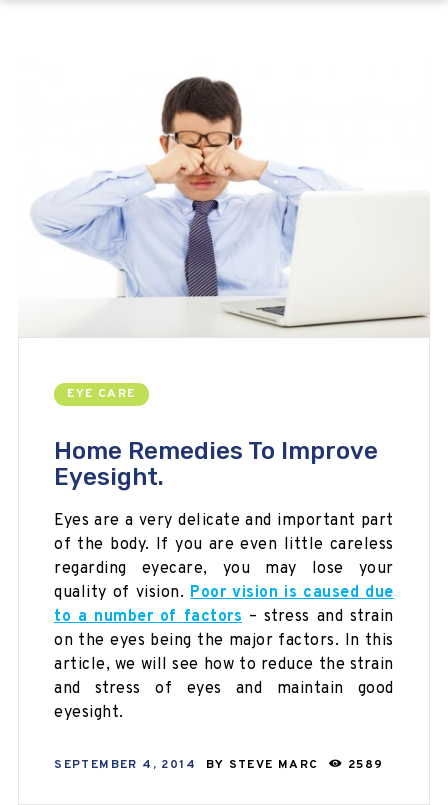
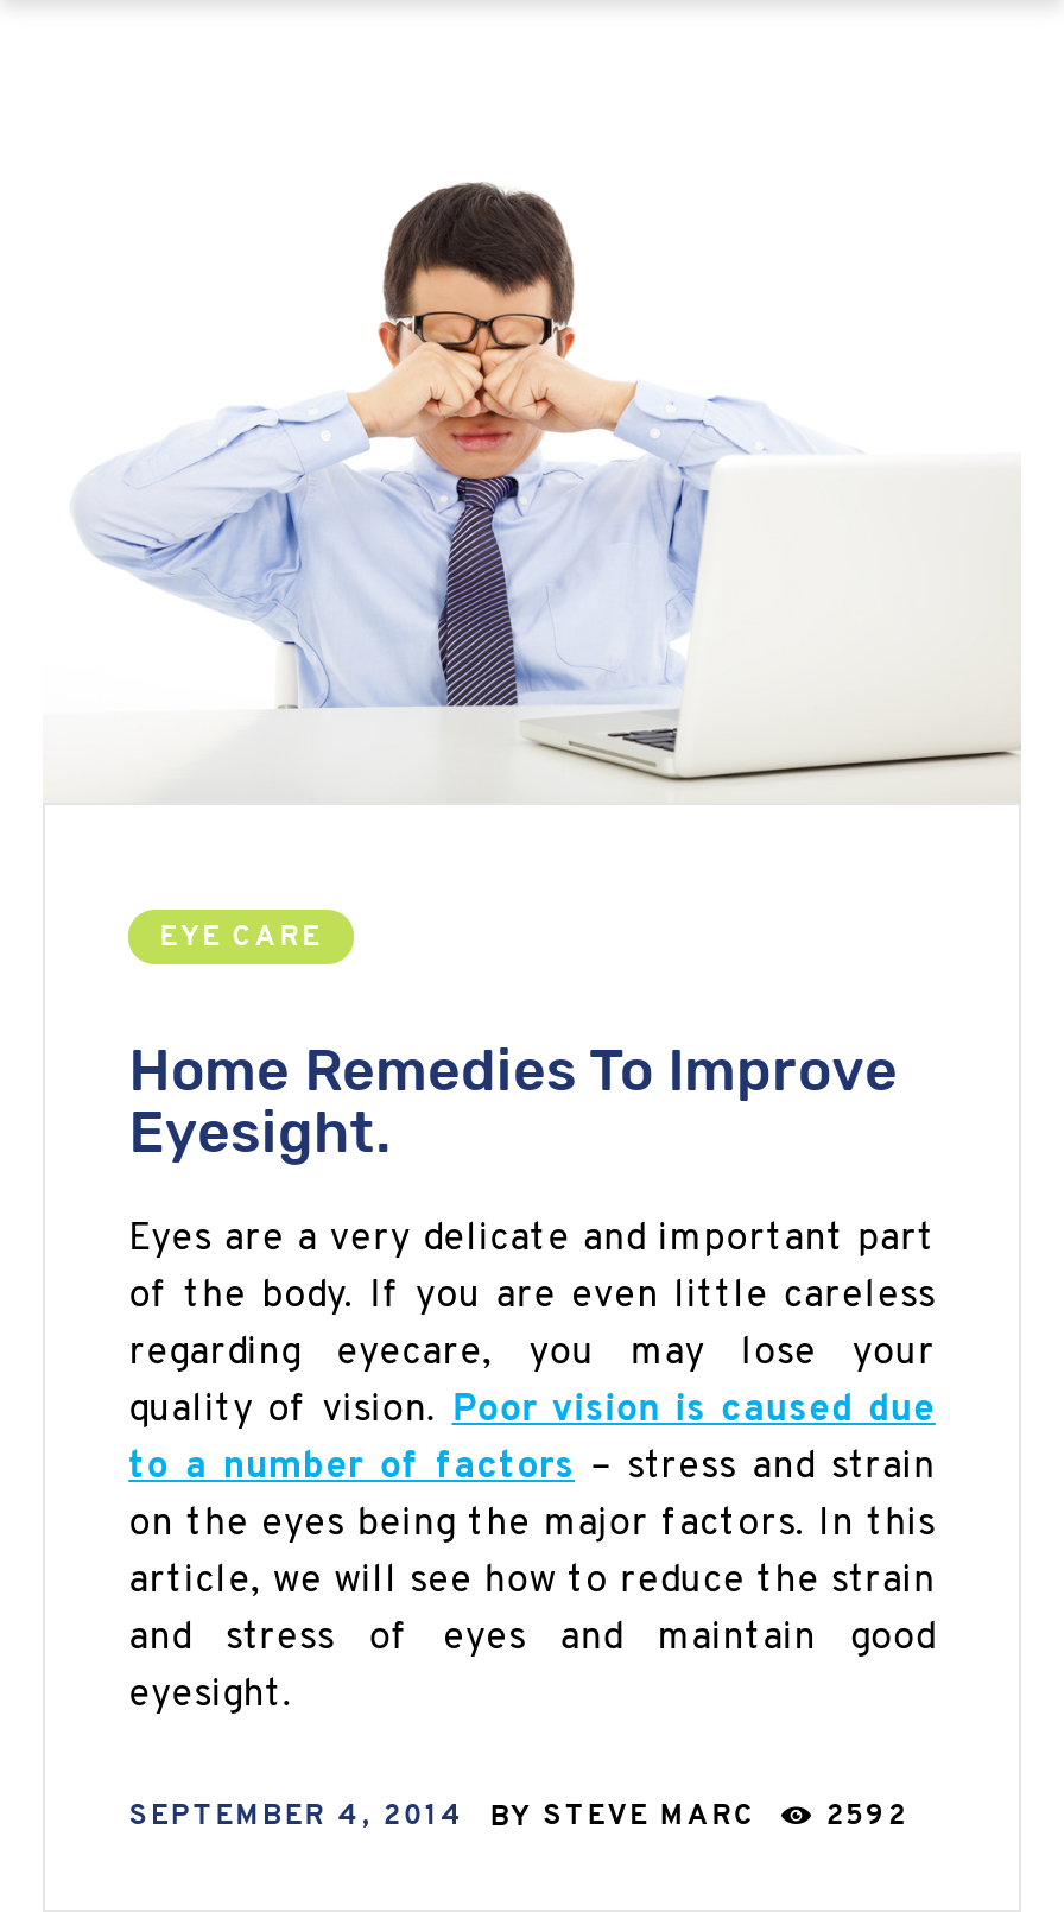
- SEPTEMBER 4, 2014 BY STEVE MARC 2589
+ SEPTEMBER 4, 2014 BY STEVE MARC 2592
